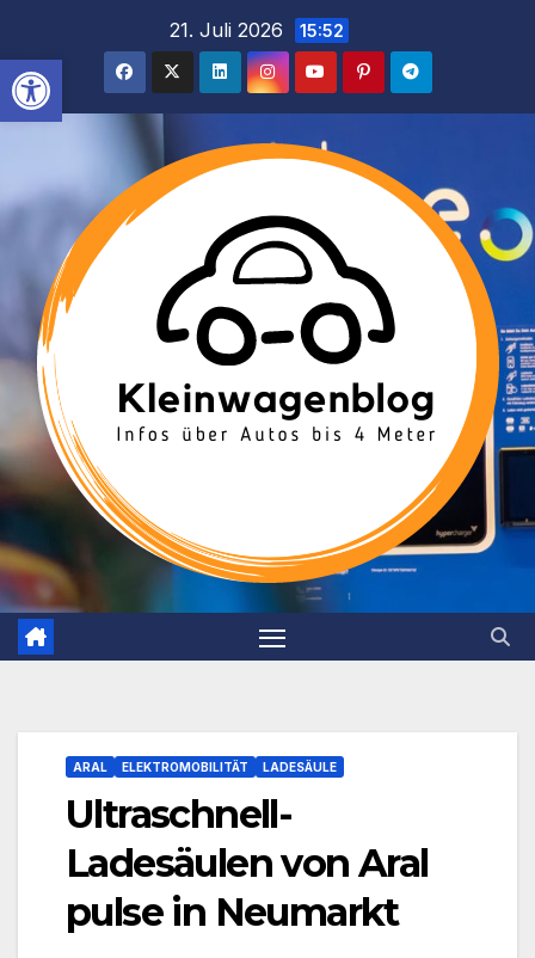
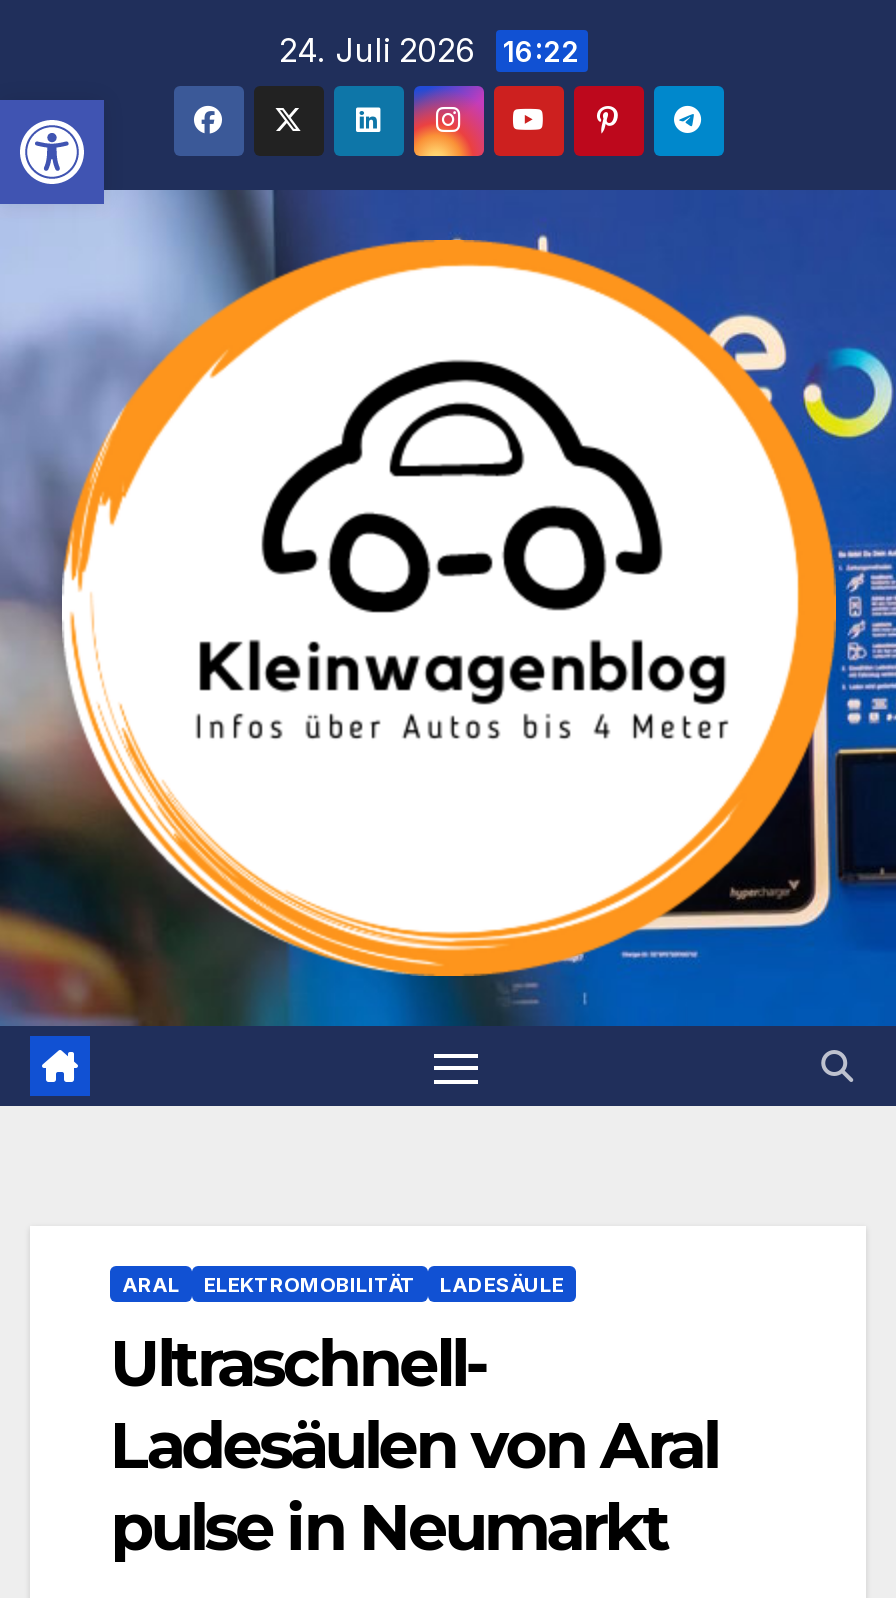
- 21. Juli 2026 15:52
+ 24. Juli 2026 16:22
